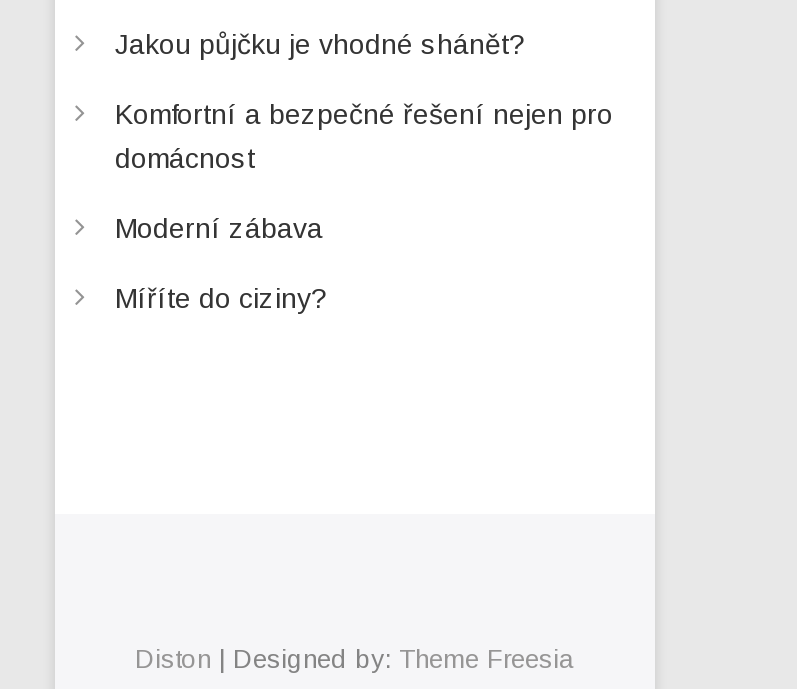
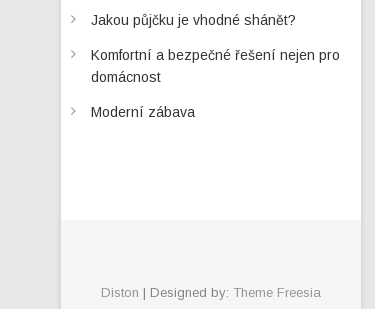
- Míříte do ciziny?
